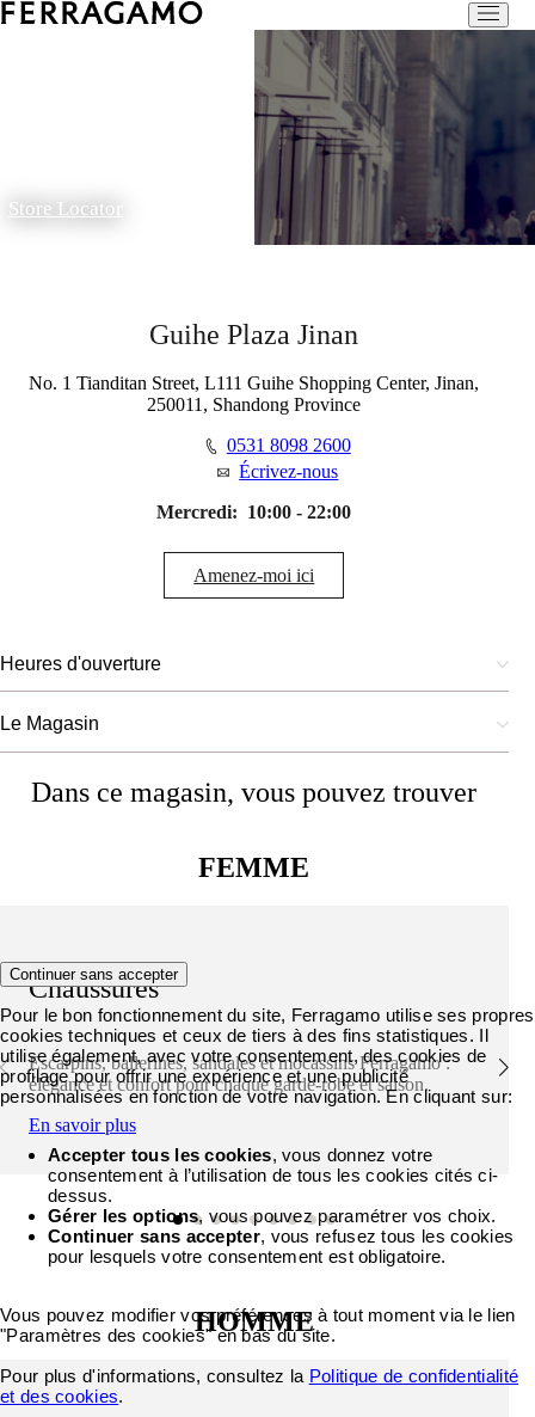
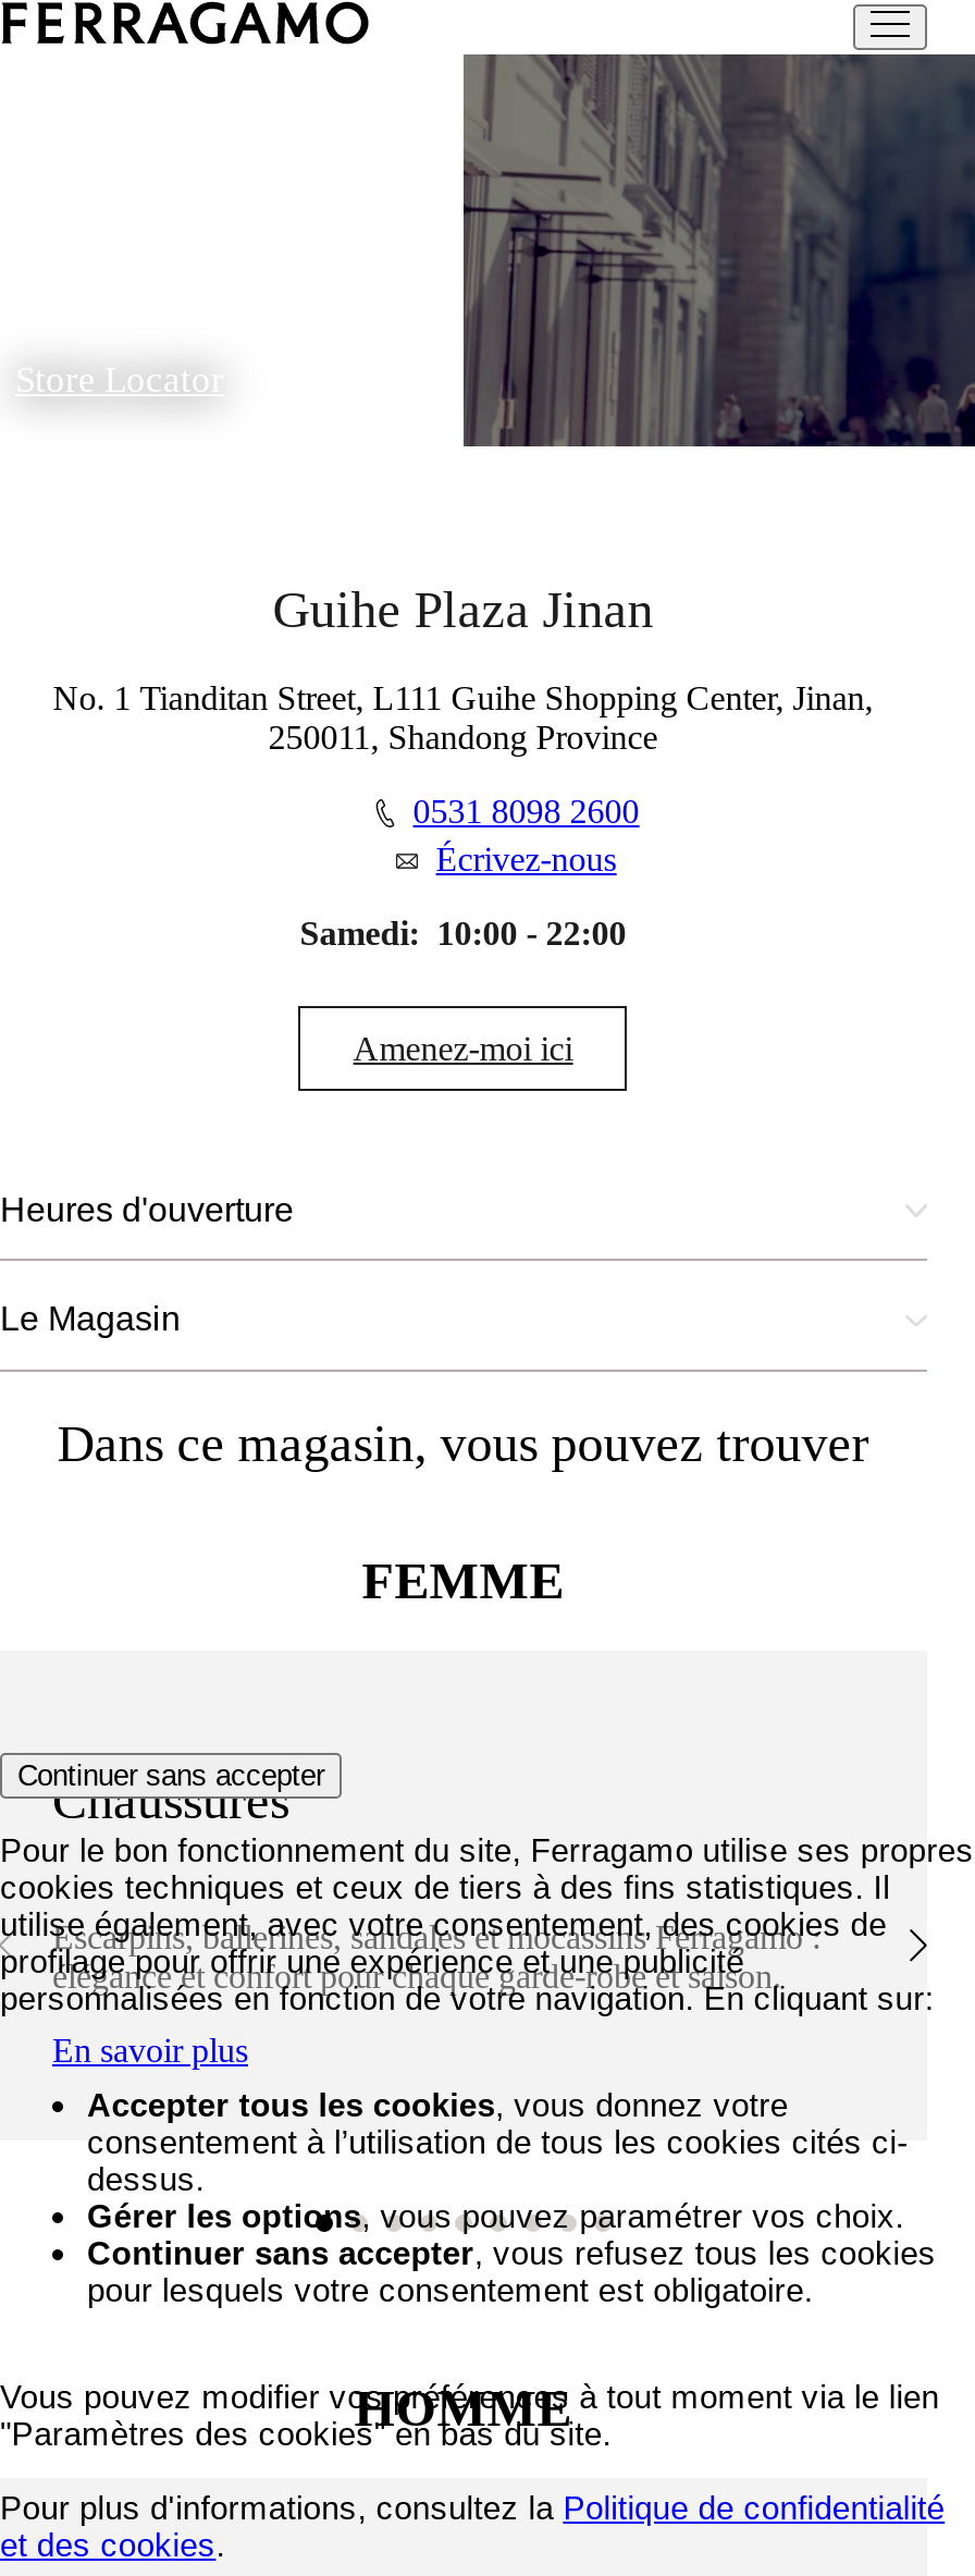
- Mercredi: 10:00 - 22:00
+ Samedi: 10:00 - 22:00
